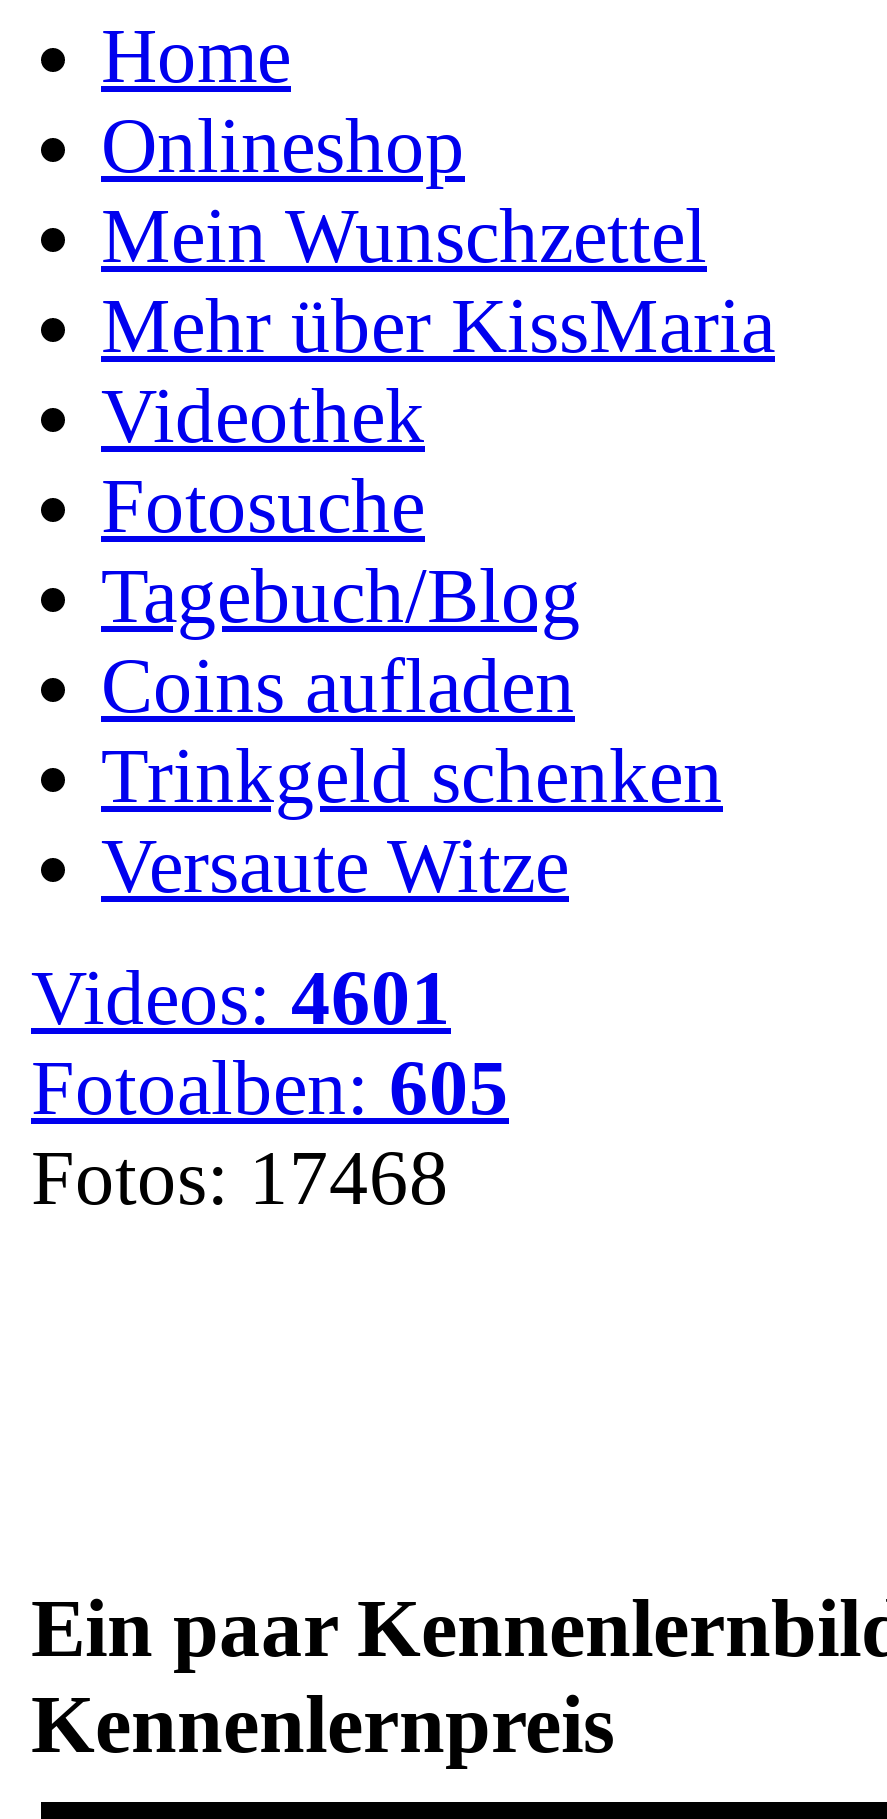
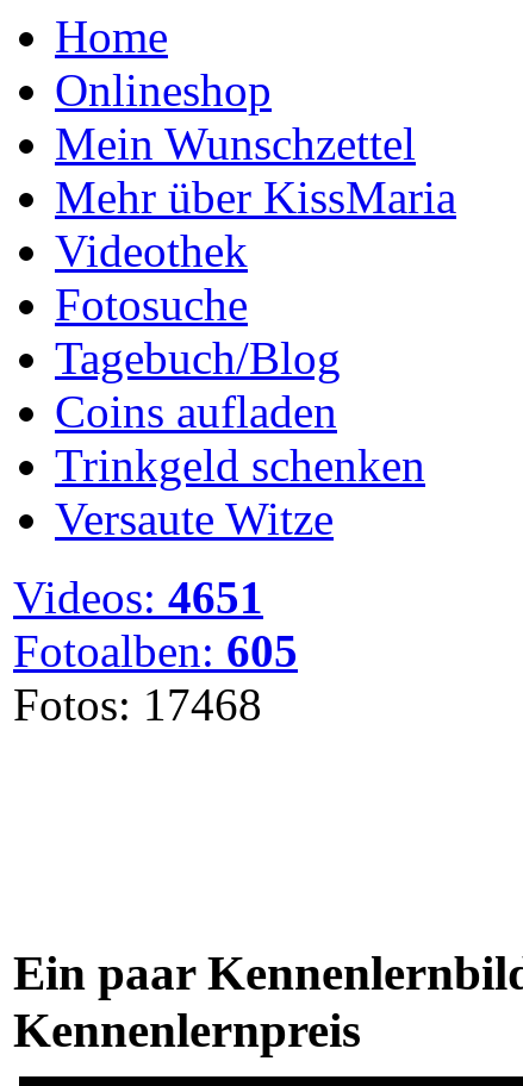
- Videos: 4601
+ Videos: 4651
